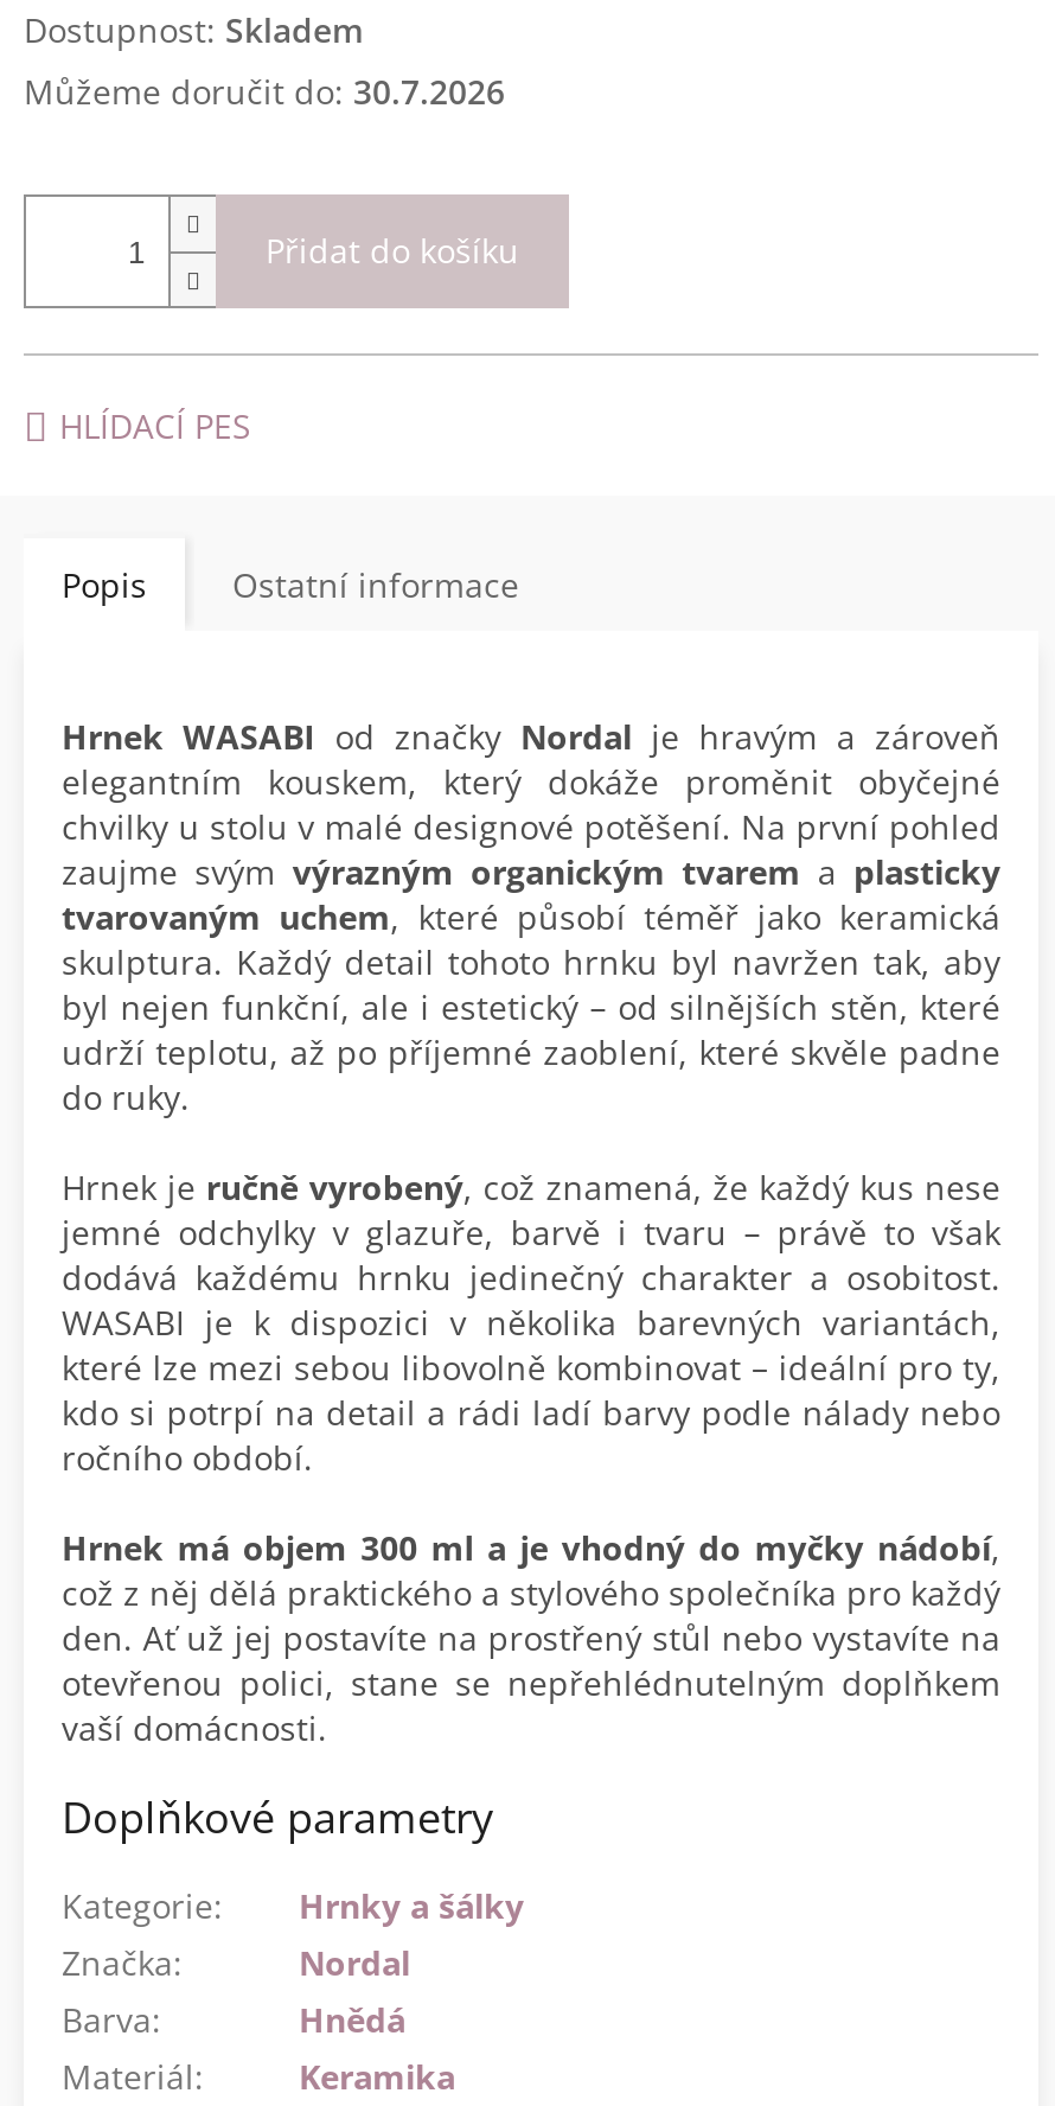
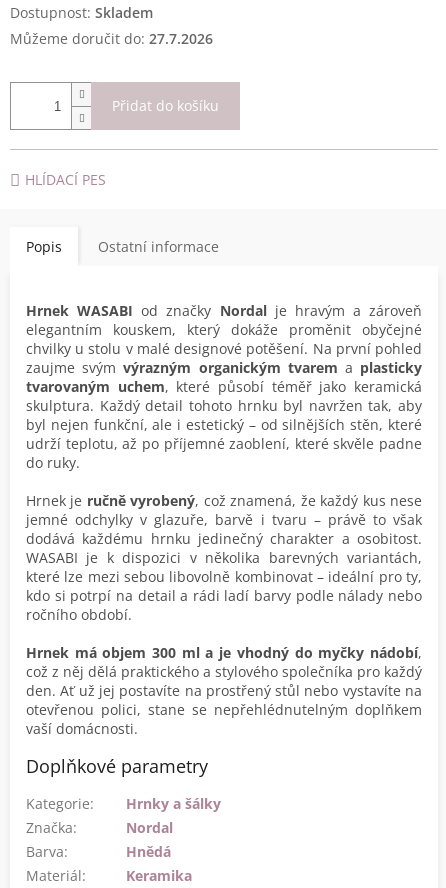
- Můžeme doručit do: 30.7.2026
+ Můžeme doručit do: 27.7.2026
